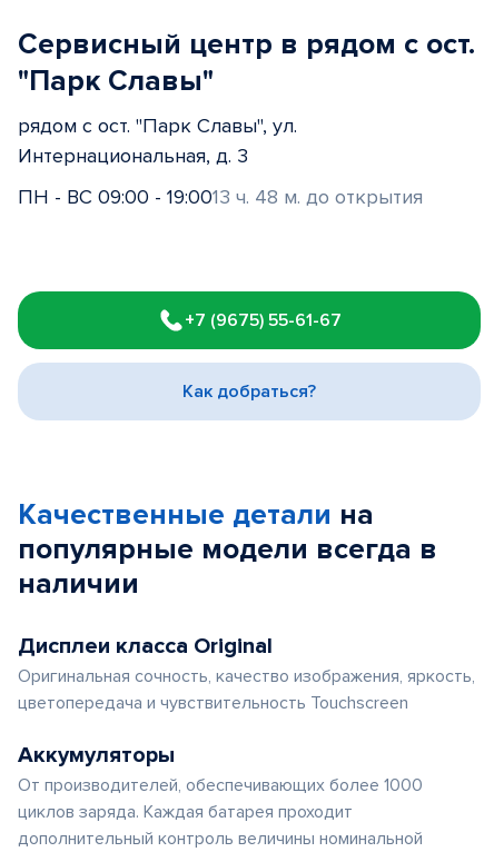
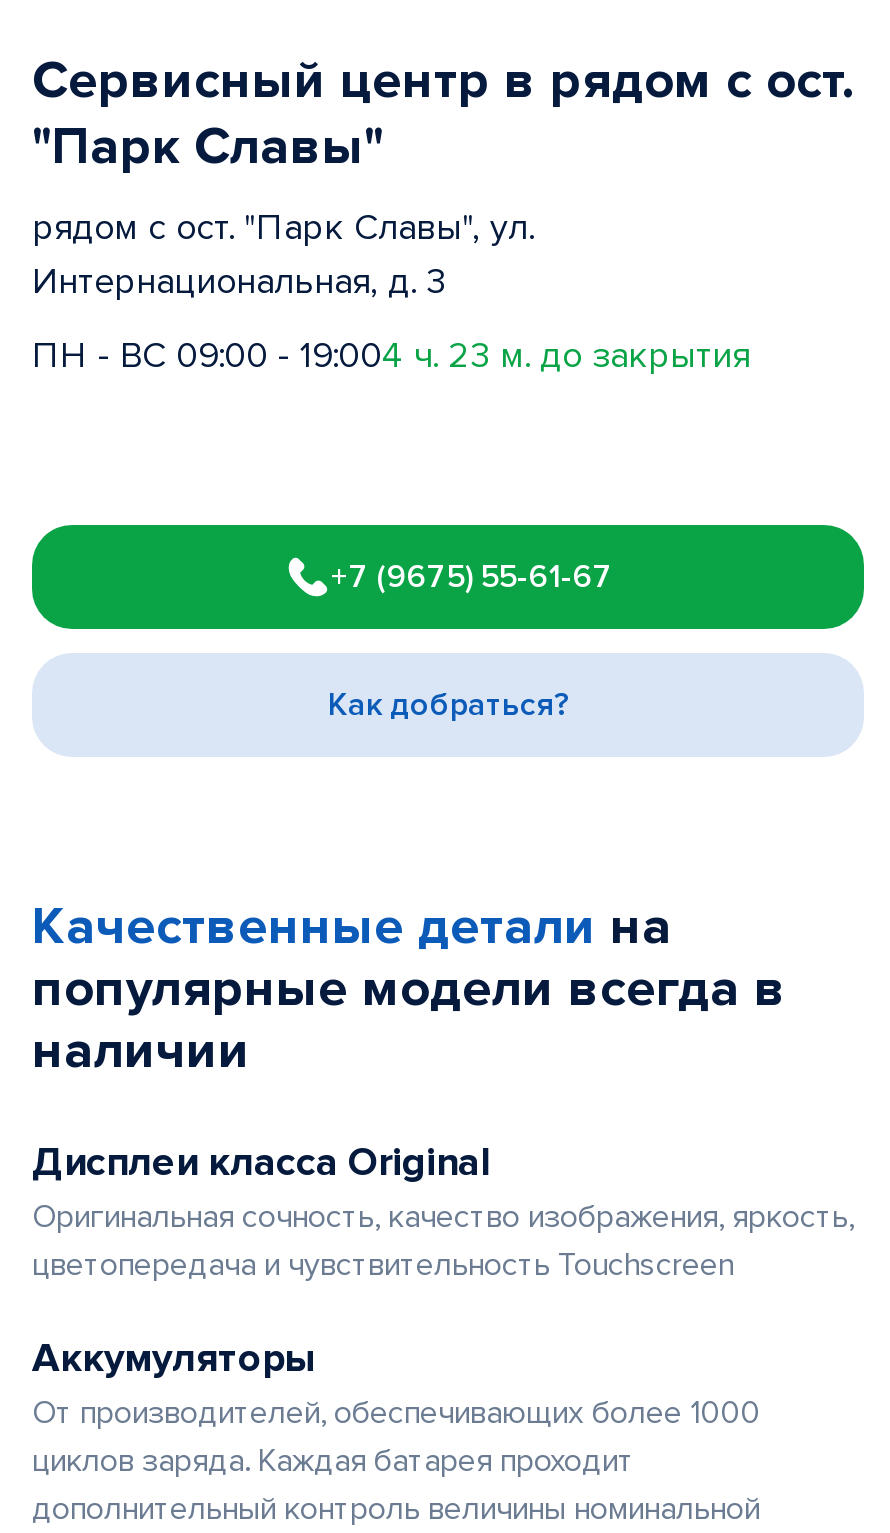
- ПН - ВС 09:00 - 19:0013 ч. 48 м. до открытия
+ ПН - ВС 09:00 - 19:004 ч. 23 м. до закрытия
